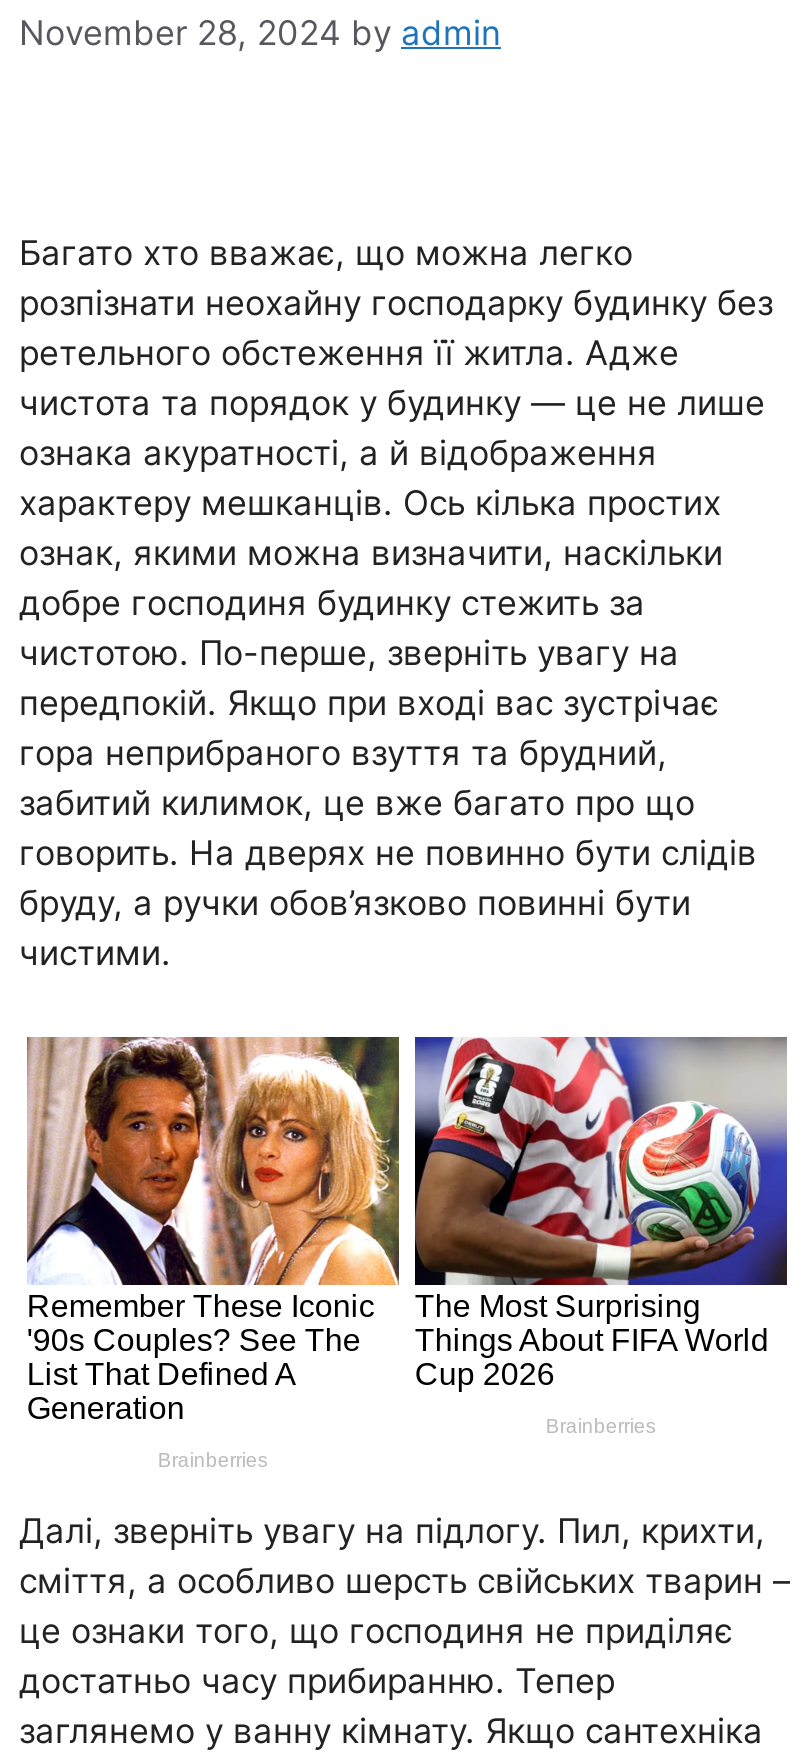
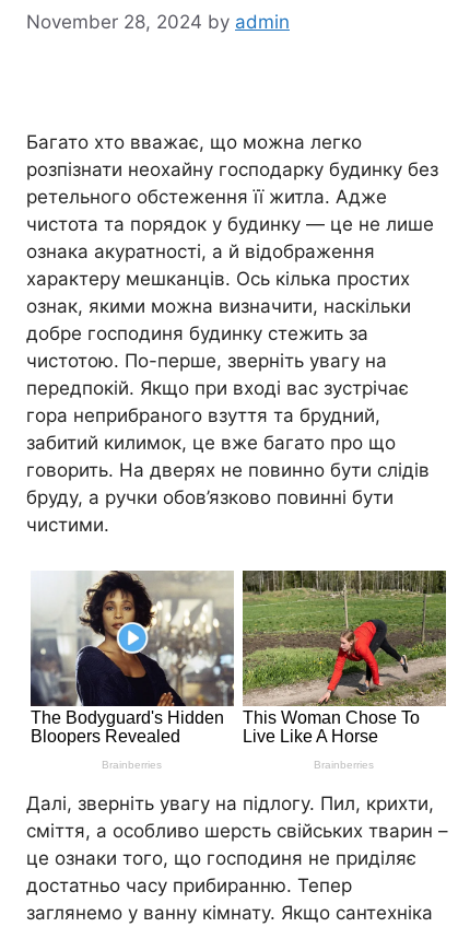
- [image]
+ [image]

- [image]
+ [image]
